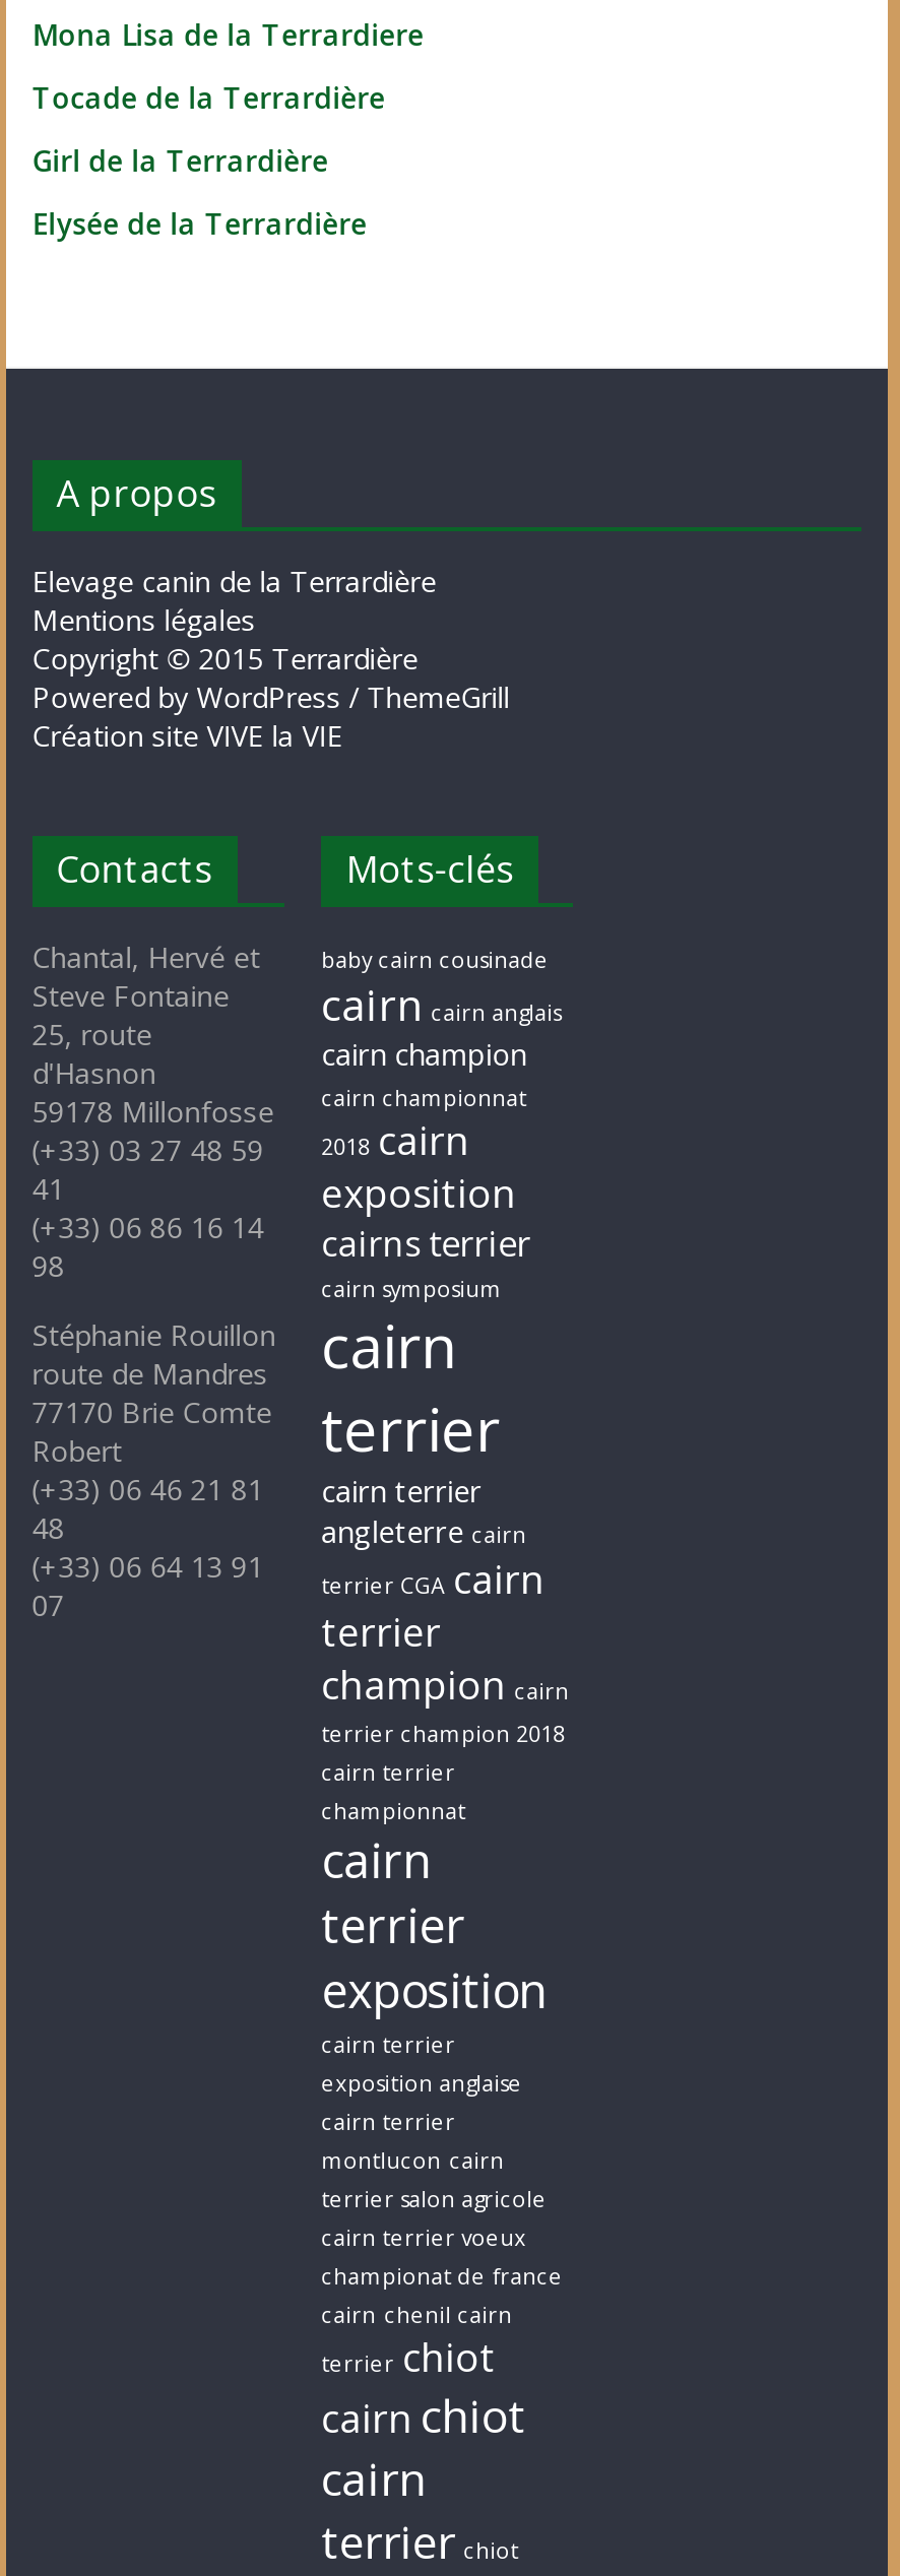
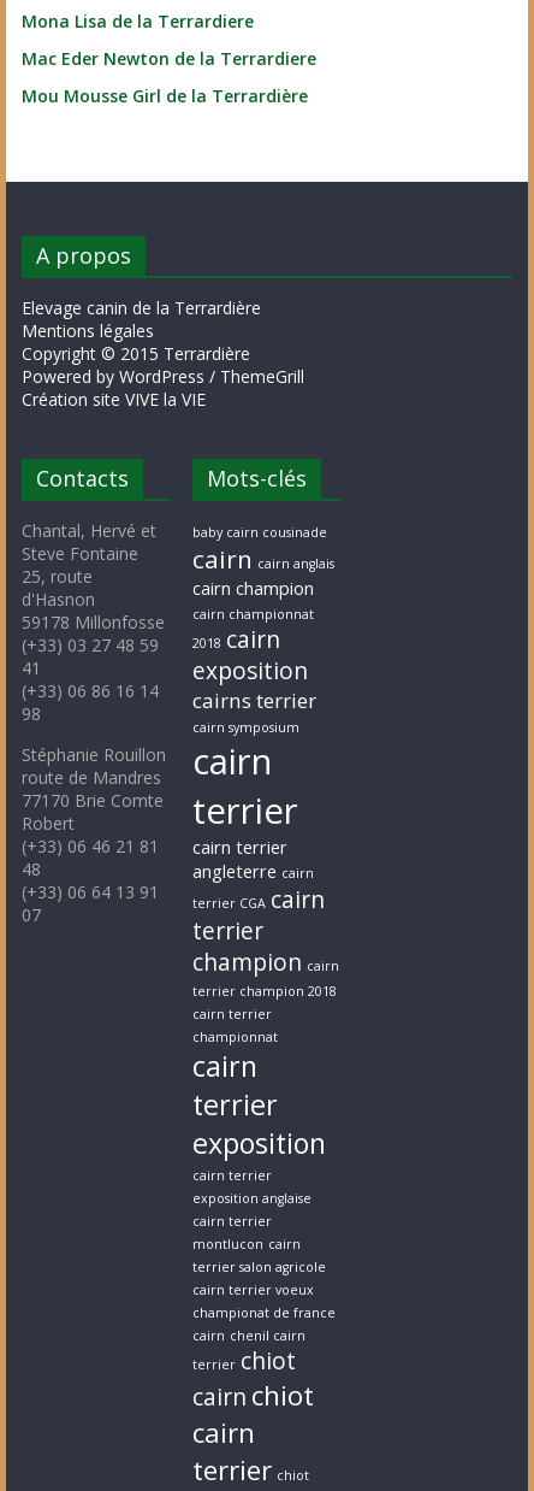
- Tocade de la Terrardière
- Girl de la Terrardière
- Elysée de la Terrardière
+ Mac Eder Newton de la Terrardiere
+ Mou Mousse Girl de la Terrardière
